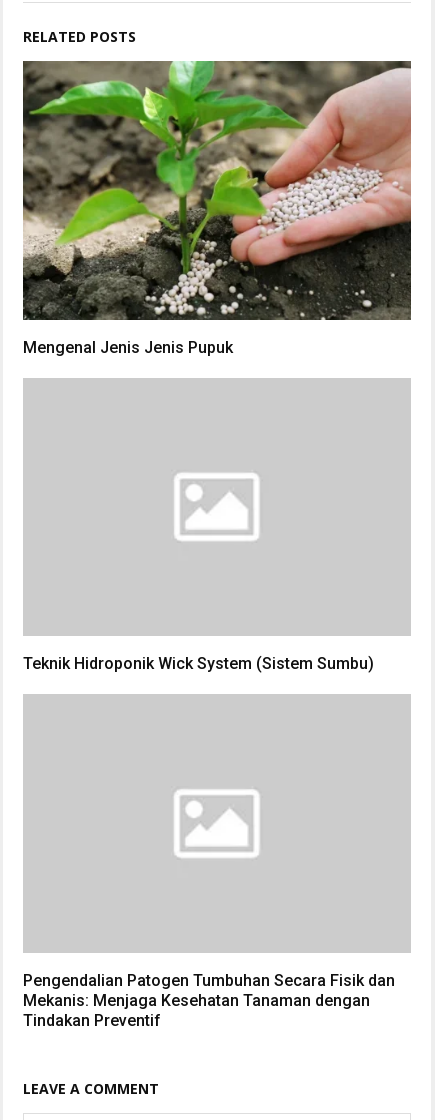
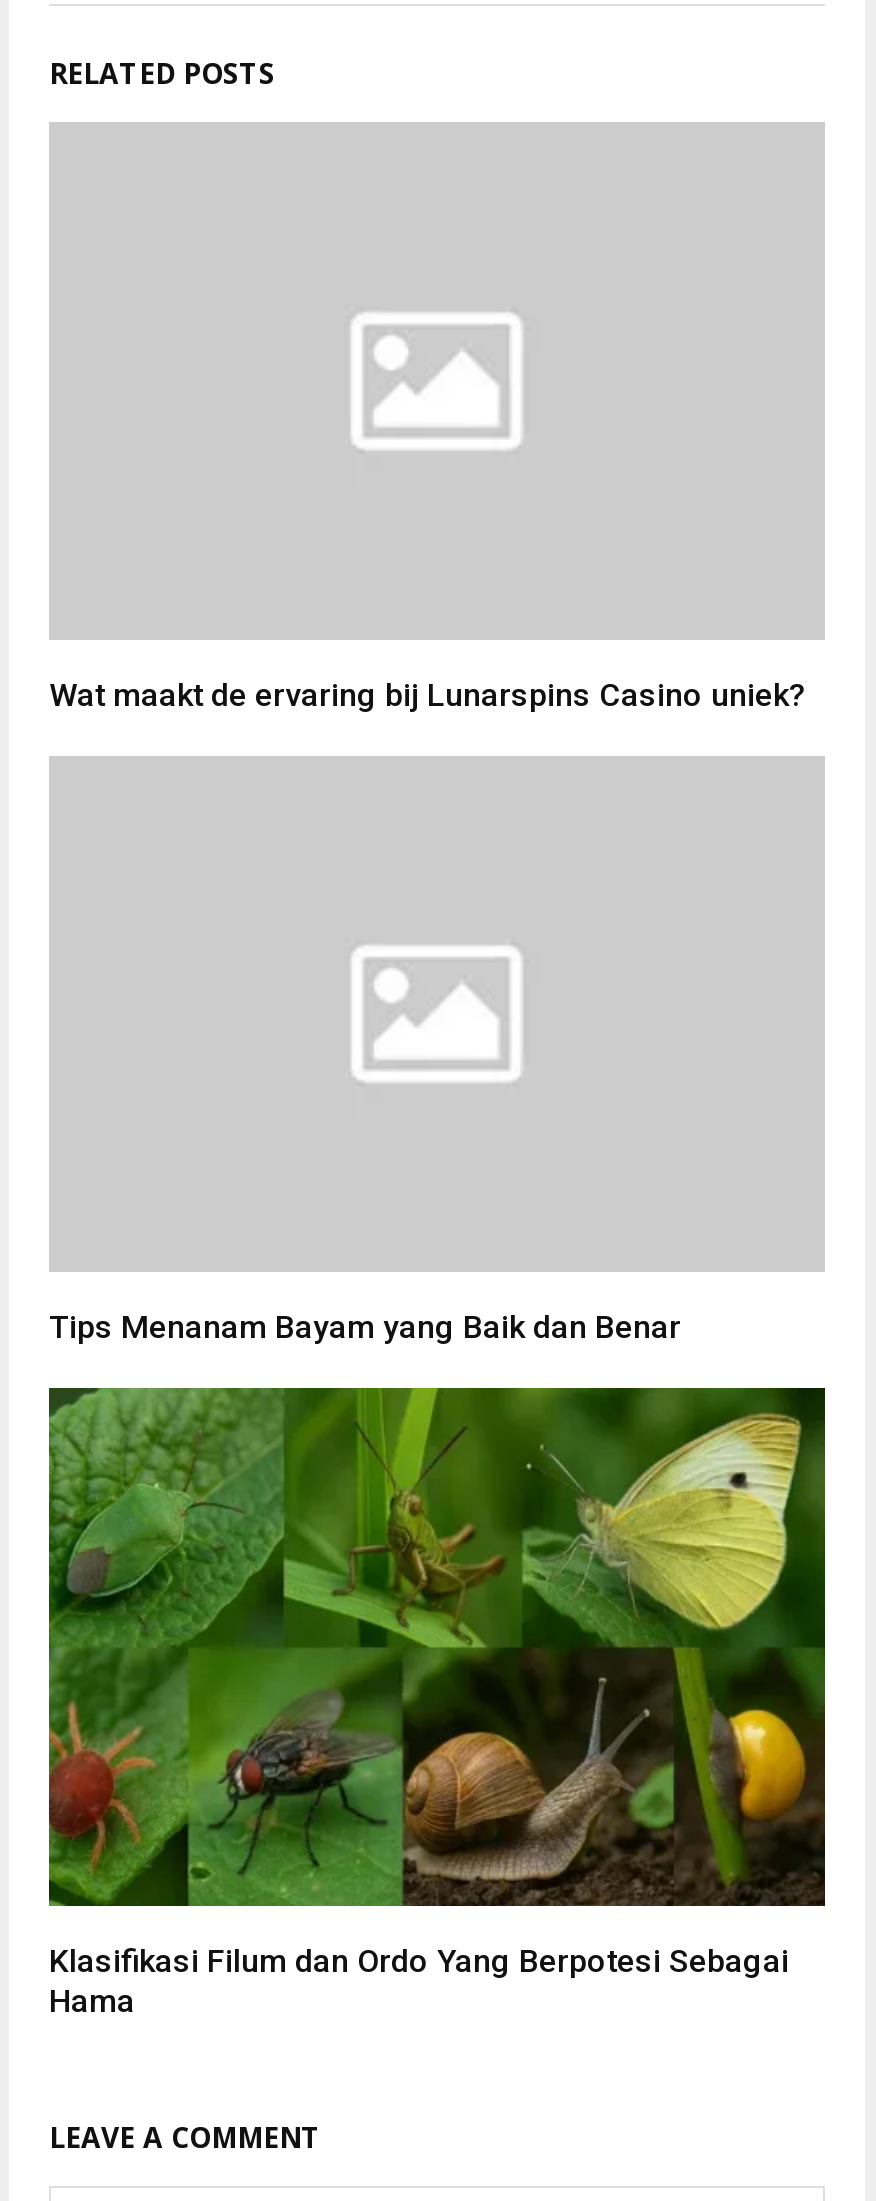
+ [image]

- [image]

- Mengenal Jenis Jenis Pupuk
+ Wat maakt de ervaring bij Lunarspins Casino uniek?

- Teknik Hidroponik Wick System (Sistem Sumbu)
+ Tips Menanam Bayam yang Baik dan Benar

- Pengendalian Patogen Tumbuhan Secara Fisik dan
- Mekanis: Menjaga Kesehatan Tanaman dengan
- Tindakan Preventif
+ Klasifikasi Filum dan Ordo Yang Berpotesi Sebagai
+ Hama
